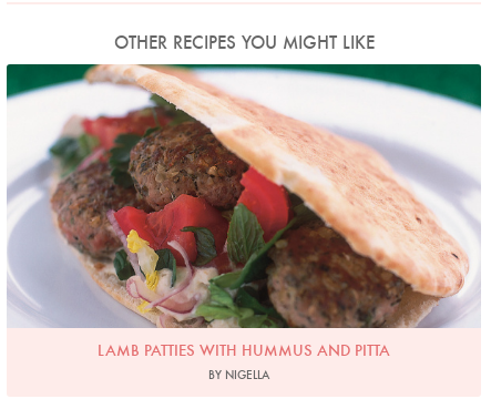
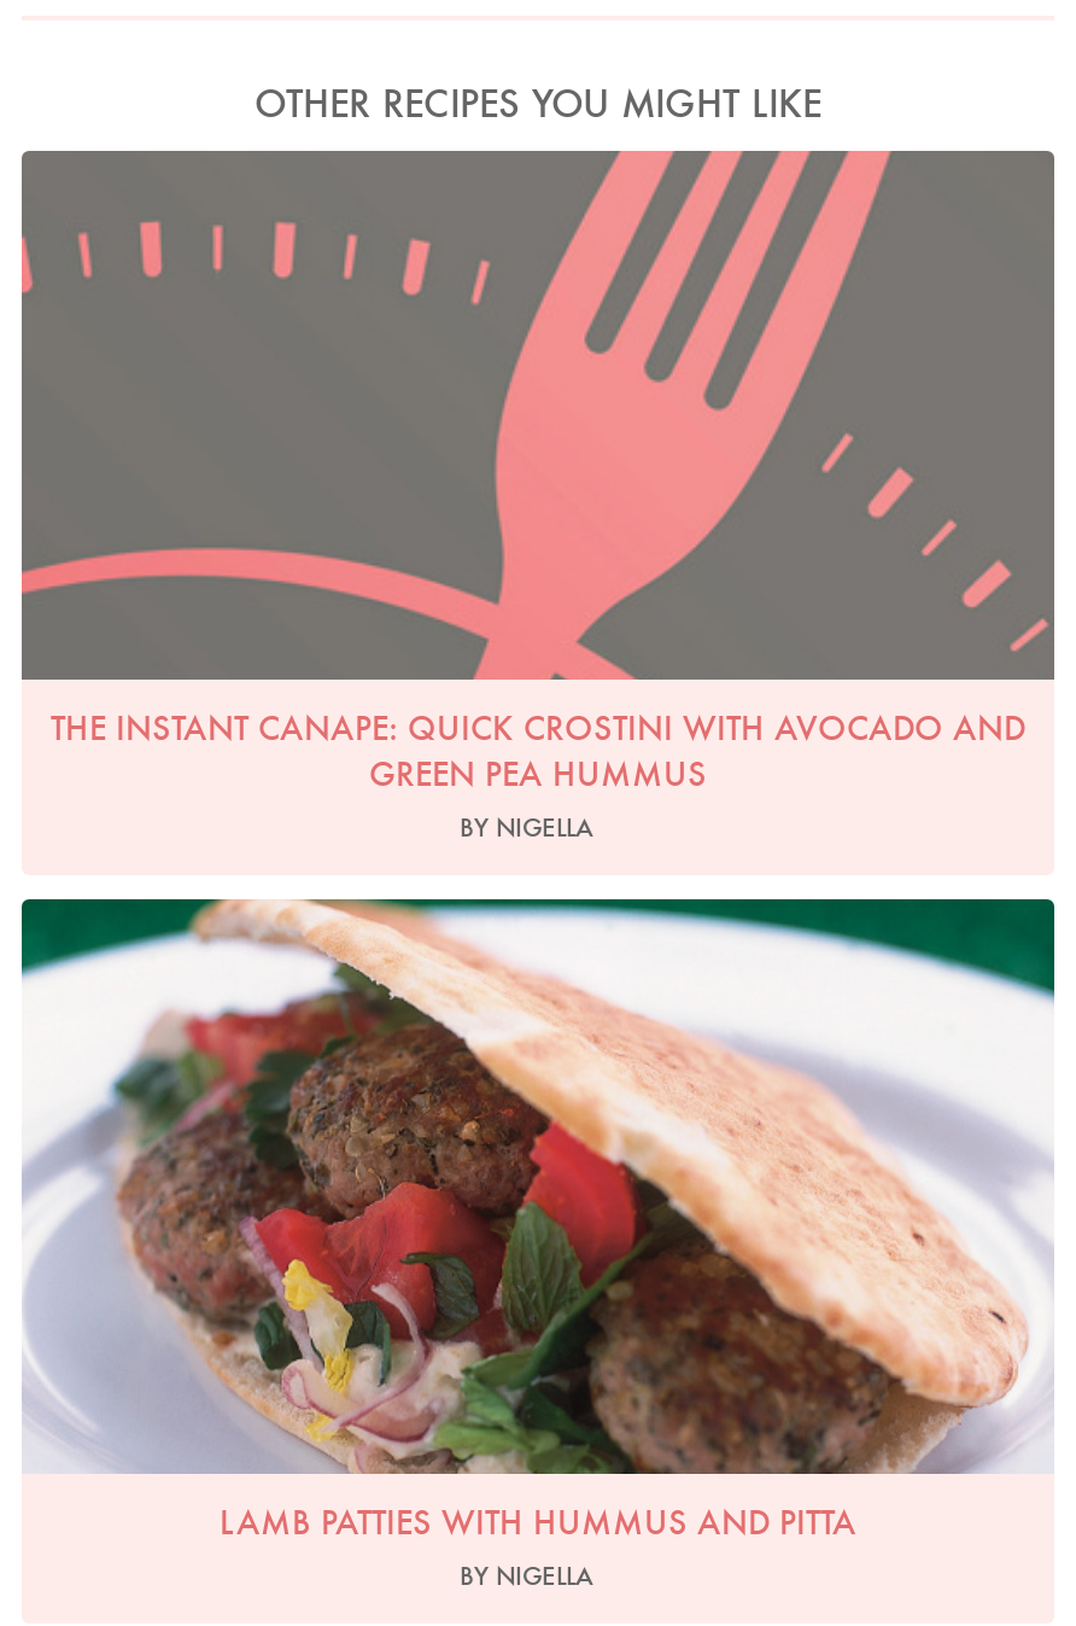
+ [image]
+ THE INSTANT CANAPE: QUICK CROSTINI WITH AVOCADO AND
+ GREEN PEA HUMMUS
+ BY NIGELLA
